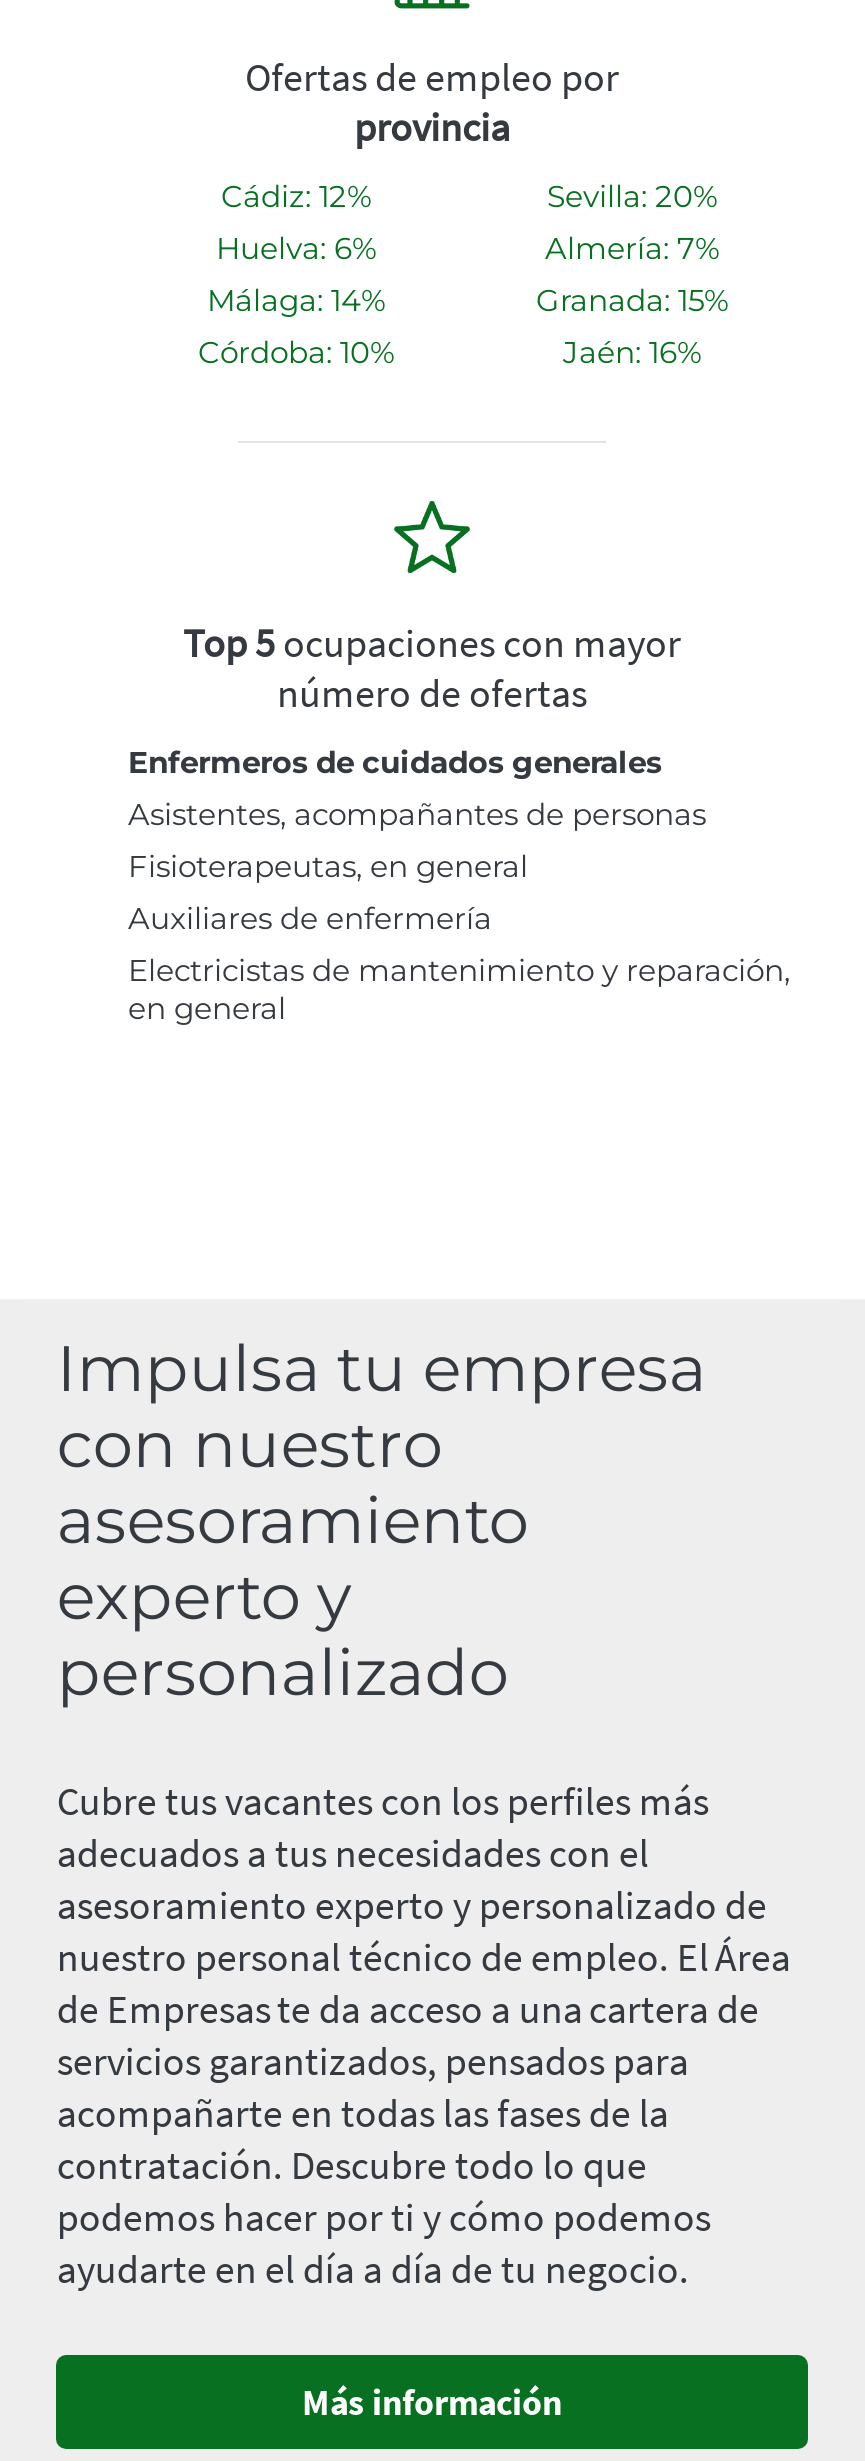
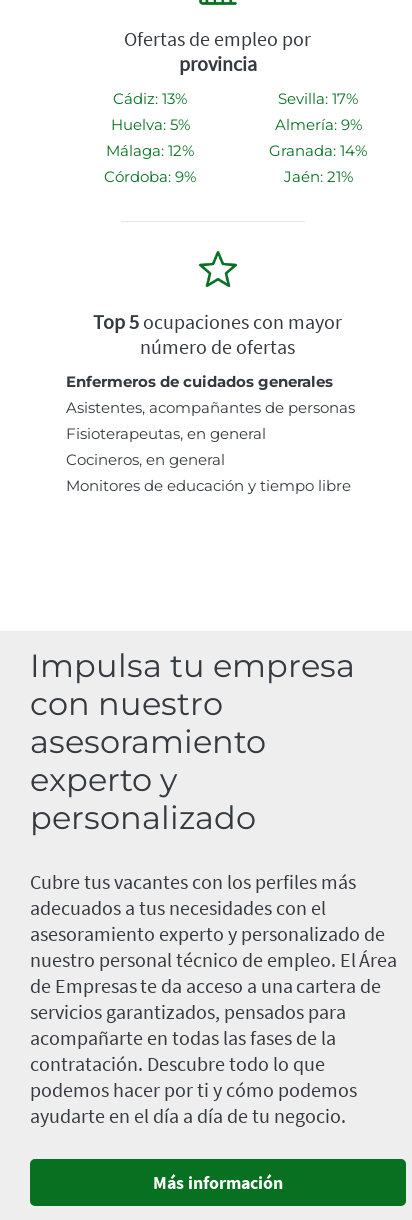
- Cádiz: 12%
+ Cádiz: 13%

- Sevilla: 20%
+ Sevilla: 17%

- Huelva: 6%
+ Huelva: 5%

- Almería: 7%
+ Almería: 9%

- Málaga: 14%
+ Málaga: 12%

- Granada: 15%
+ Granada: 14%

- Córdoba: 10%
+ Córdoba: 9%

- Jaén: 16%
+ Jaén: 21%

- Auxiliares de enfermería
- Electricistas de mantenimiento y reparación,
- en general
+ Cocineros, en general
+ Monitores de educación y tiempo libre
